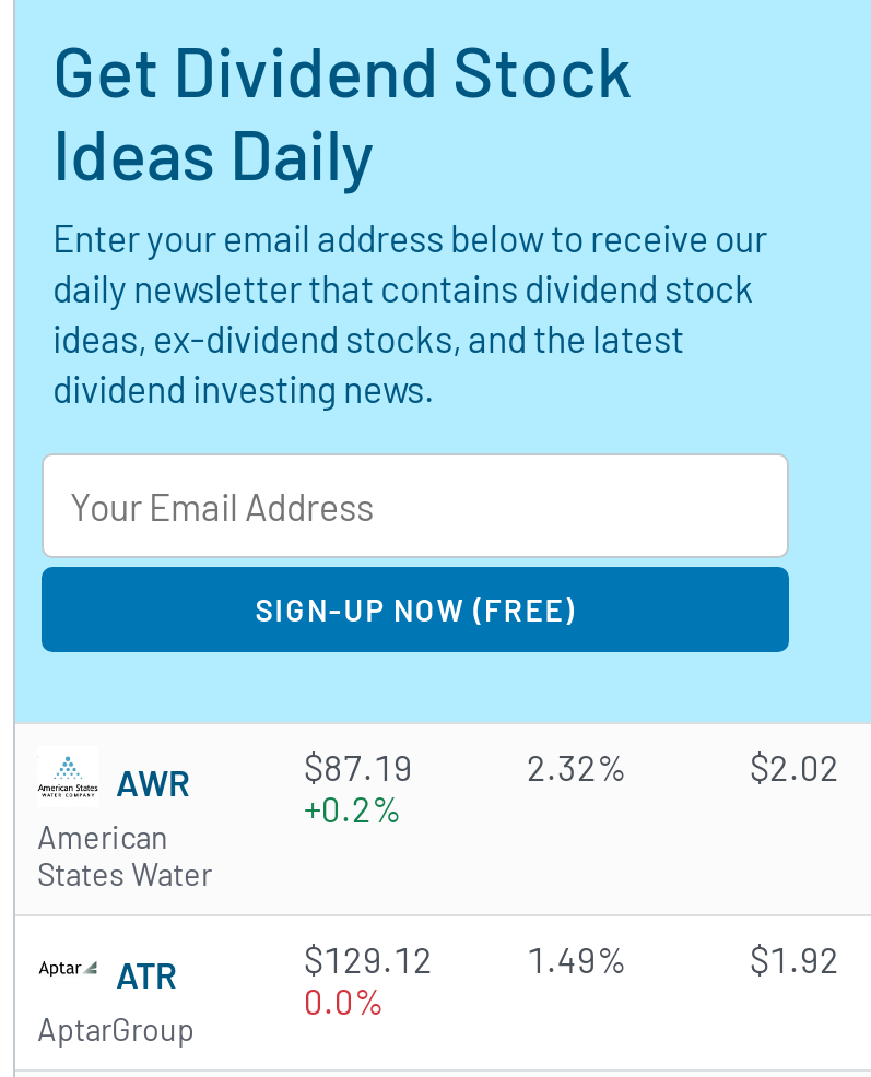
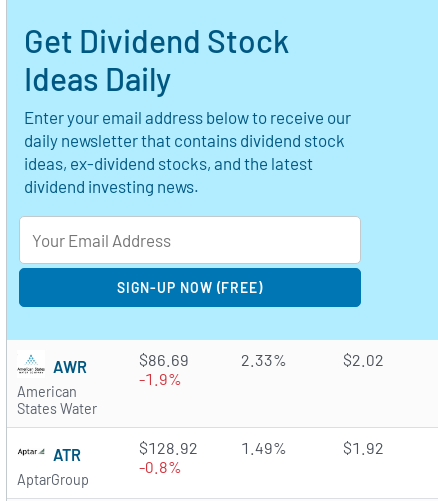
- $87.19
+ $86.69

- 2.32%
+ 2.33%

- +0.2%
+ -1.9%

- $129.12
+ $128.92

- 0.0%
+ -0.8%
